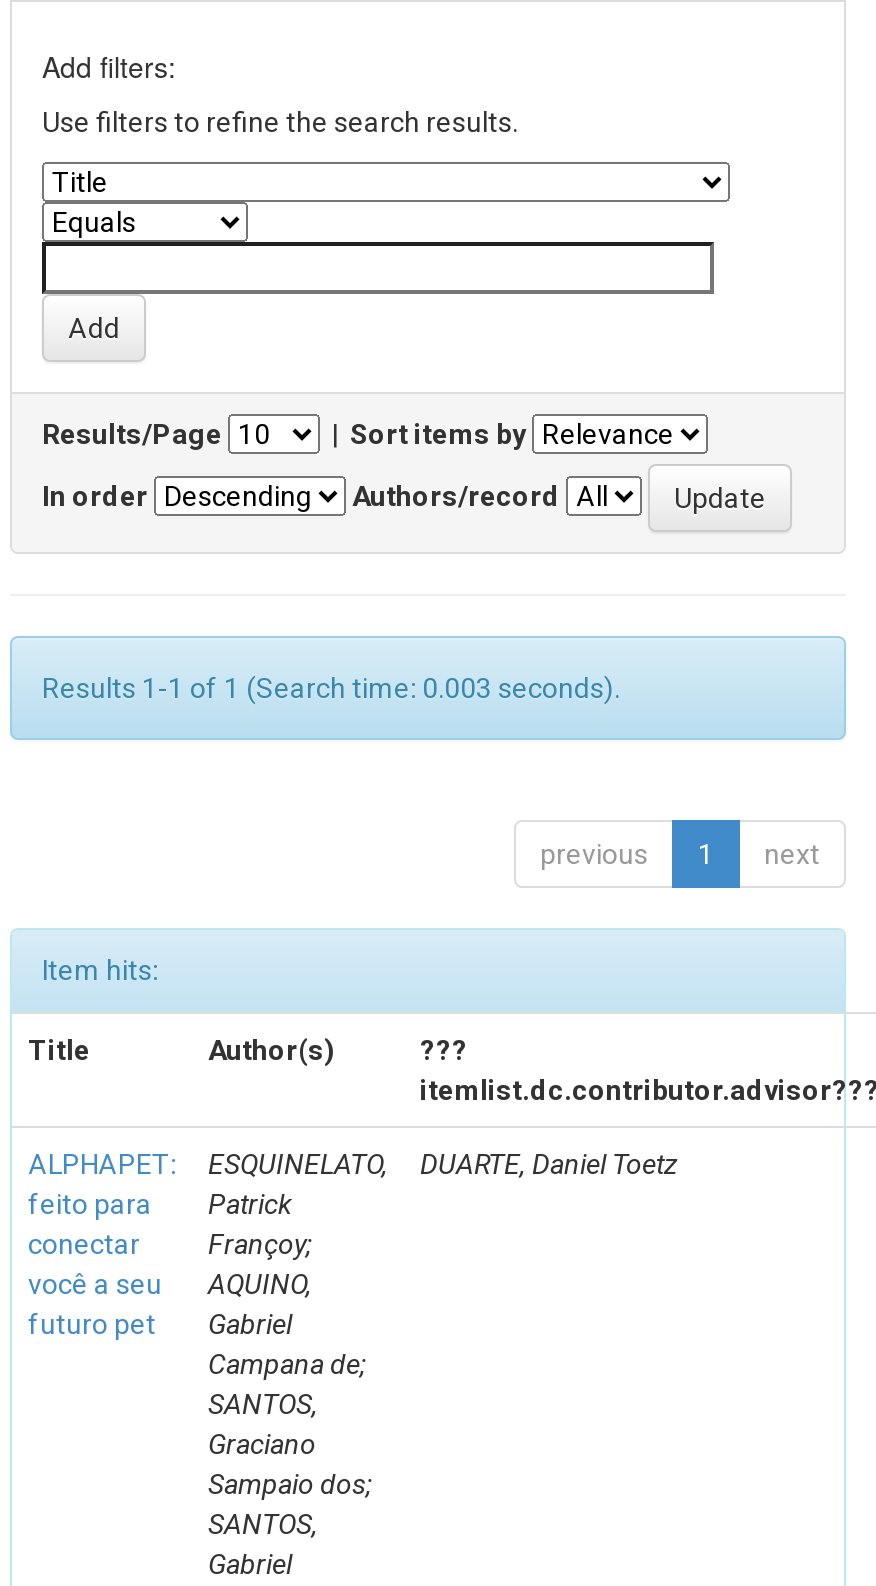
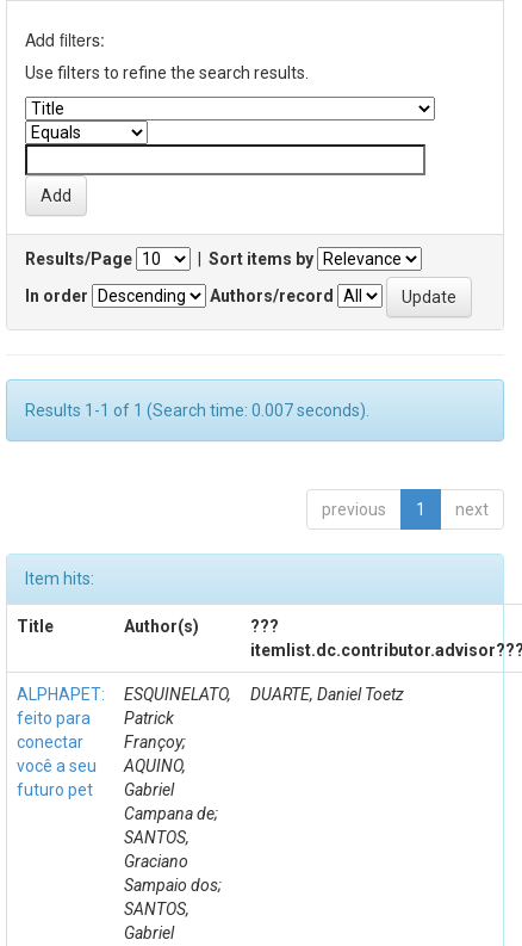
- Results 1-1 of 1 (Search time: 0.003 seconds).
+ Results 1-1 of 1 (Search time: 0.007 seconds).
